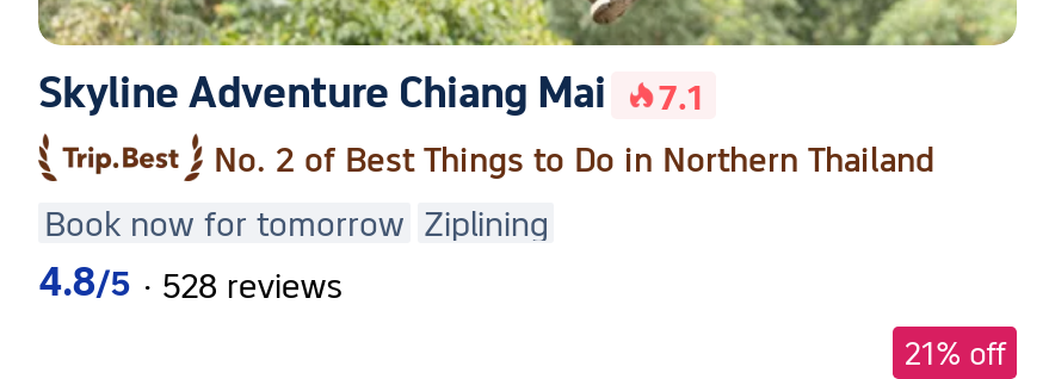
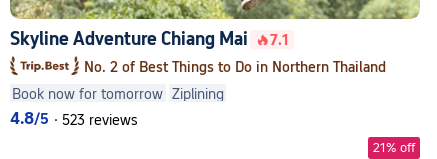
- 4.8/5 · 528 reviews
+ 4.8/5 · 523 reviews
